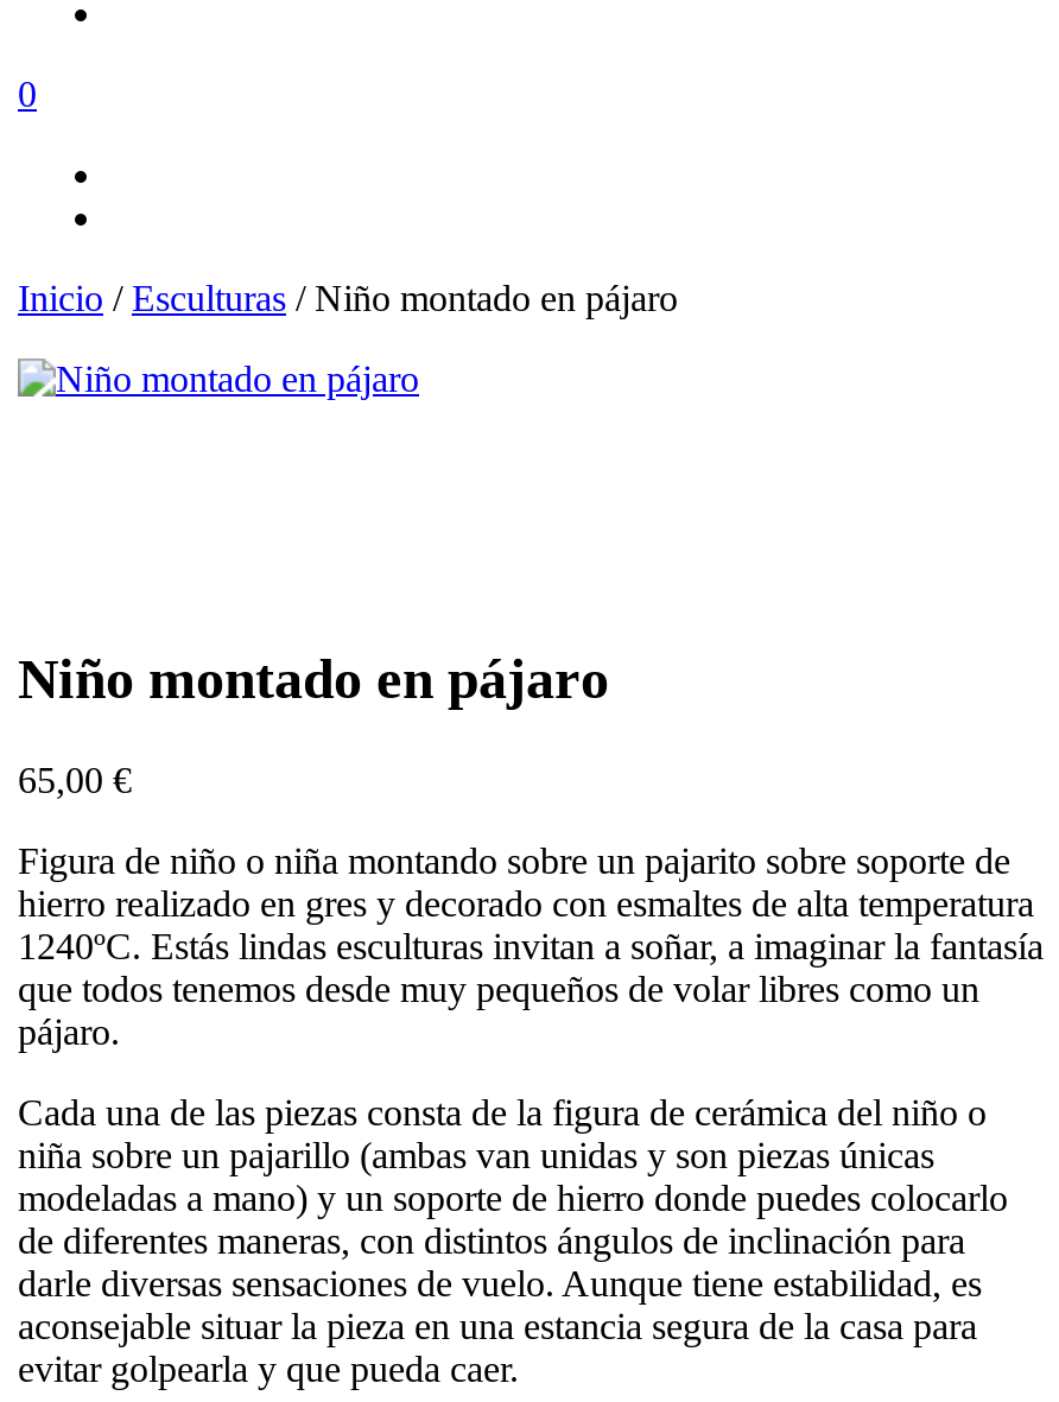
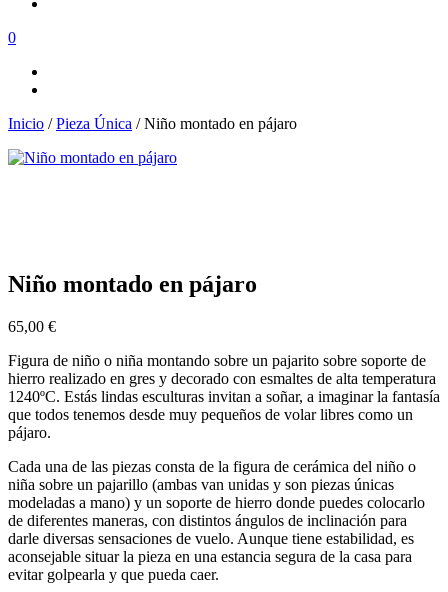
- Inicio / Esculturas / Niño montado en pájaro
+ Inicio / Pieza Única / Niño montado en pájaro
